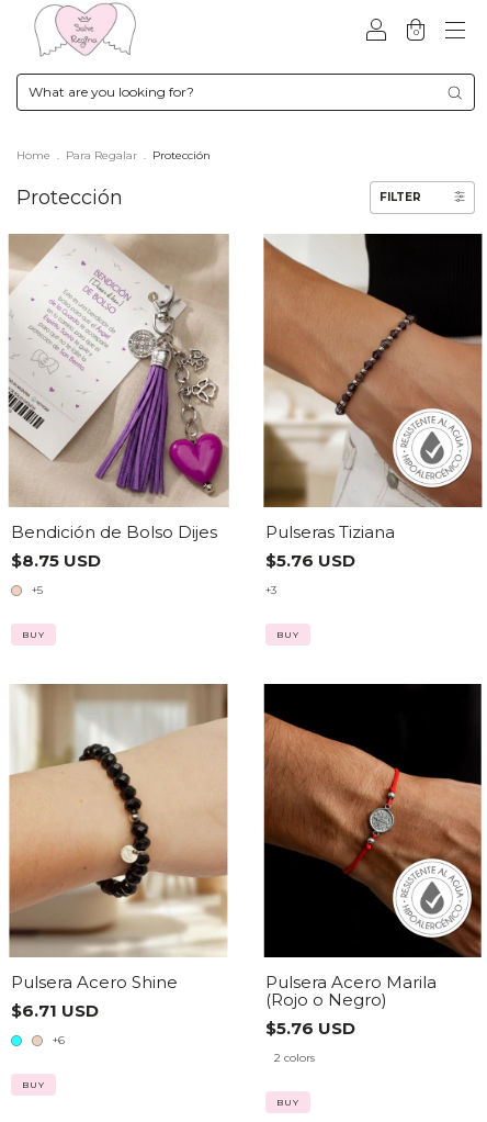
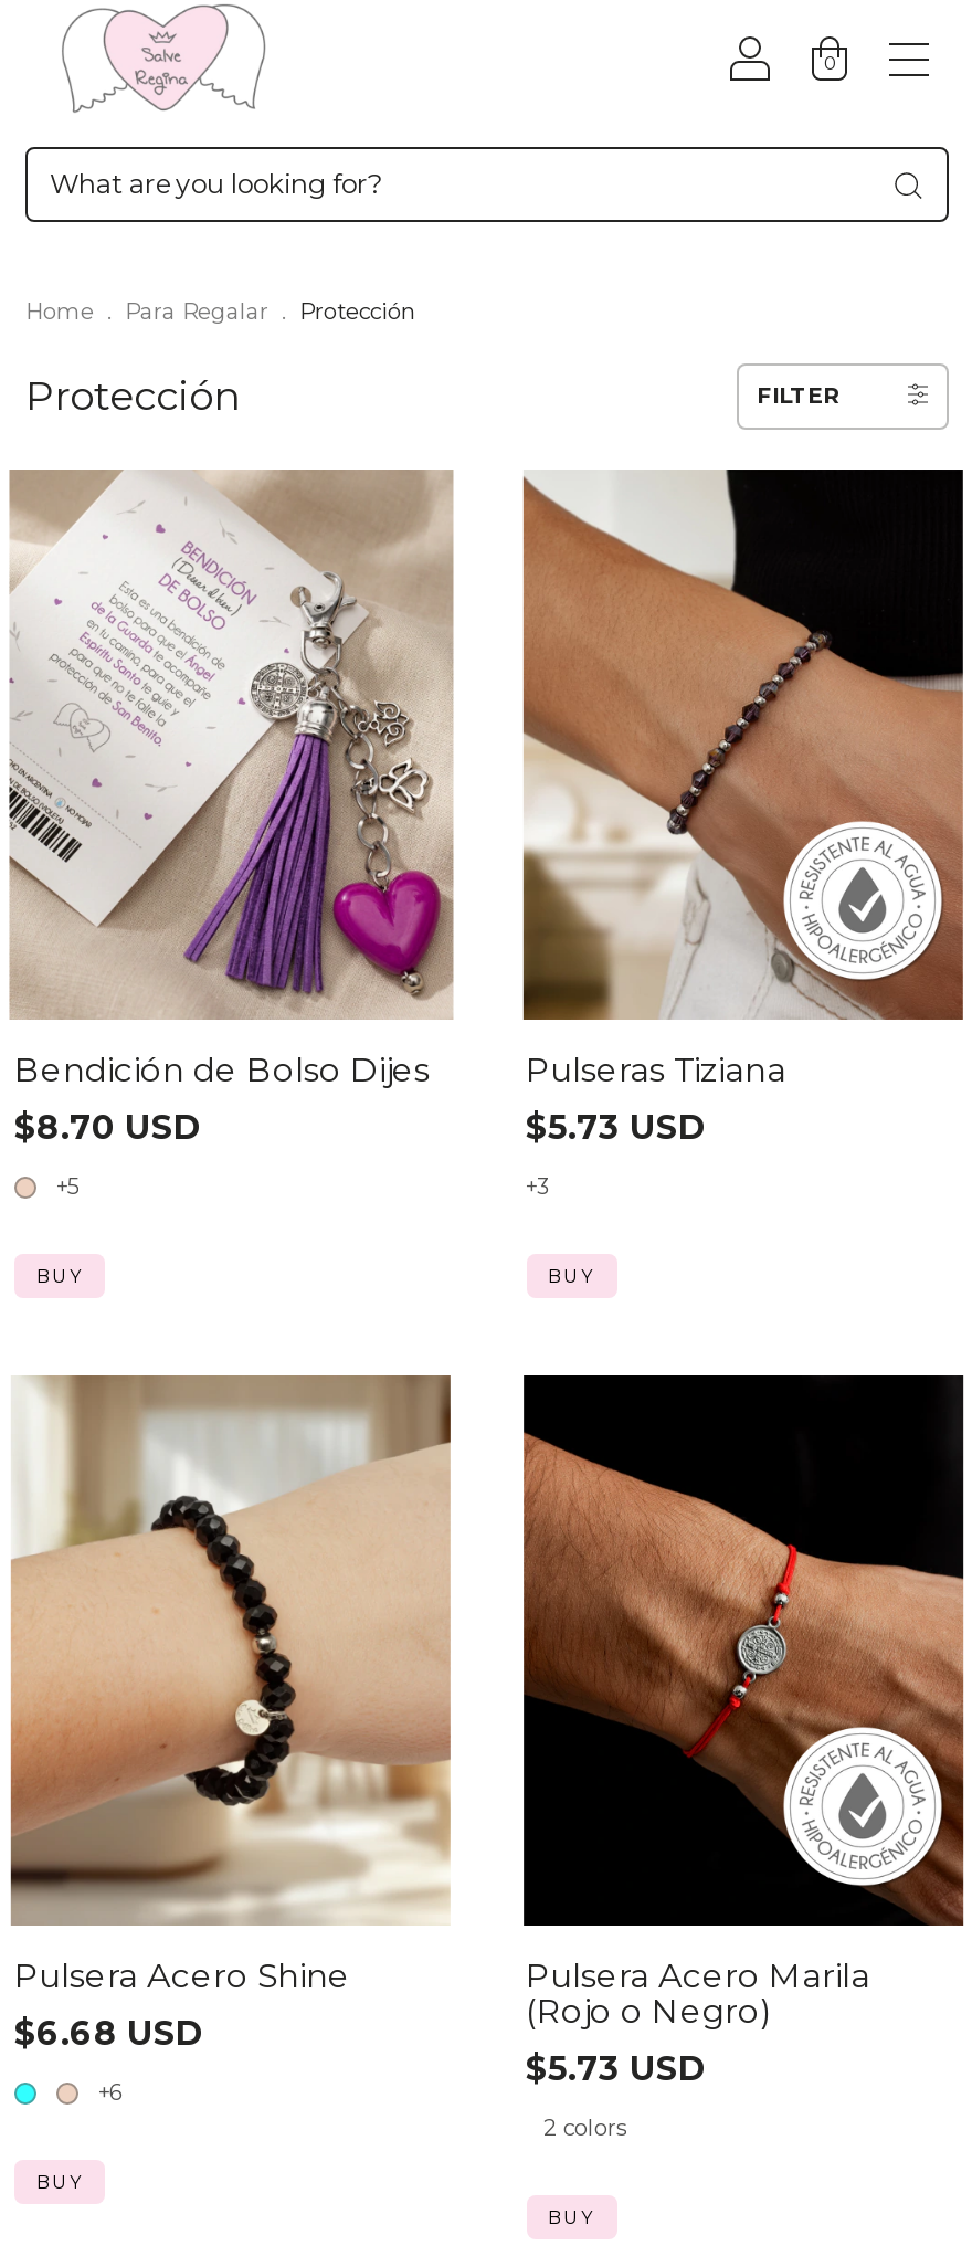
- $8.75 USD
+ $8.70 USD

- $5.76 USD
+ $5.73 USD

- $6.71 USD
+ $6.68 USD

- $5.76 USD
+ $5.73 USD
